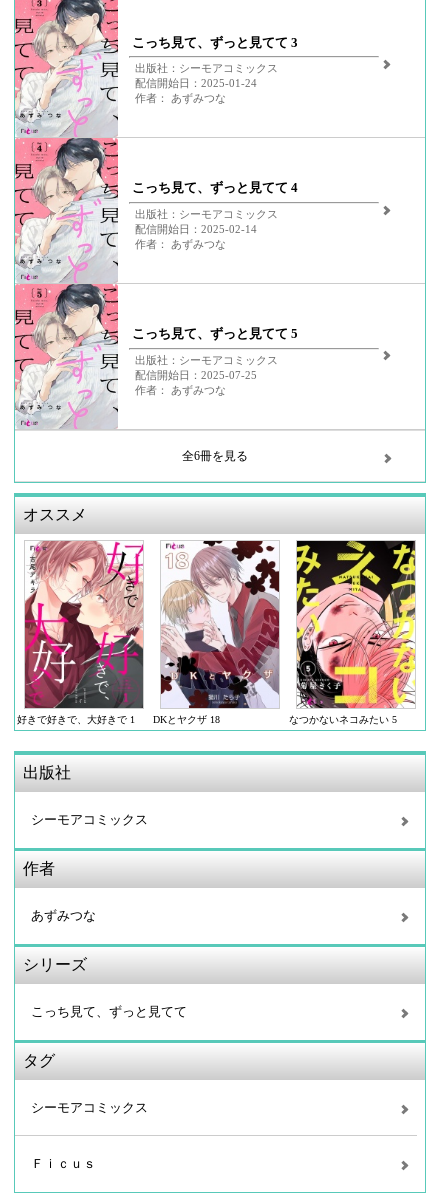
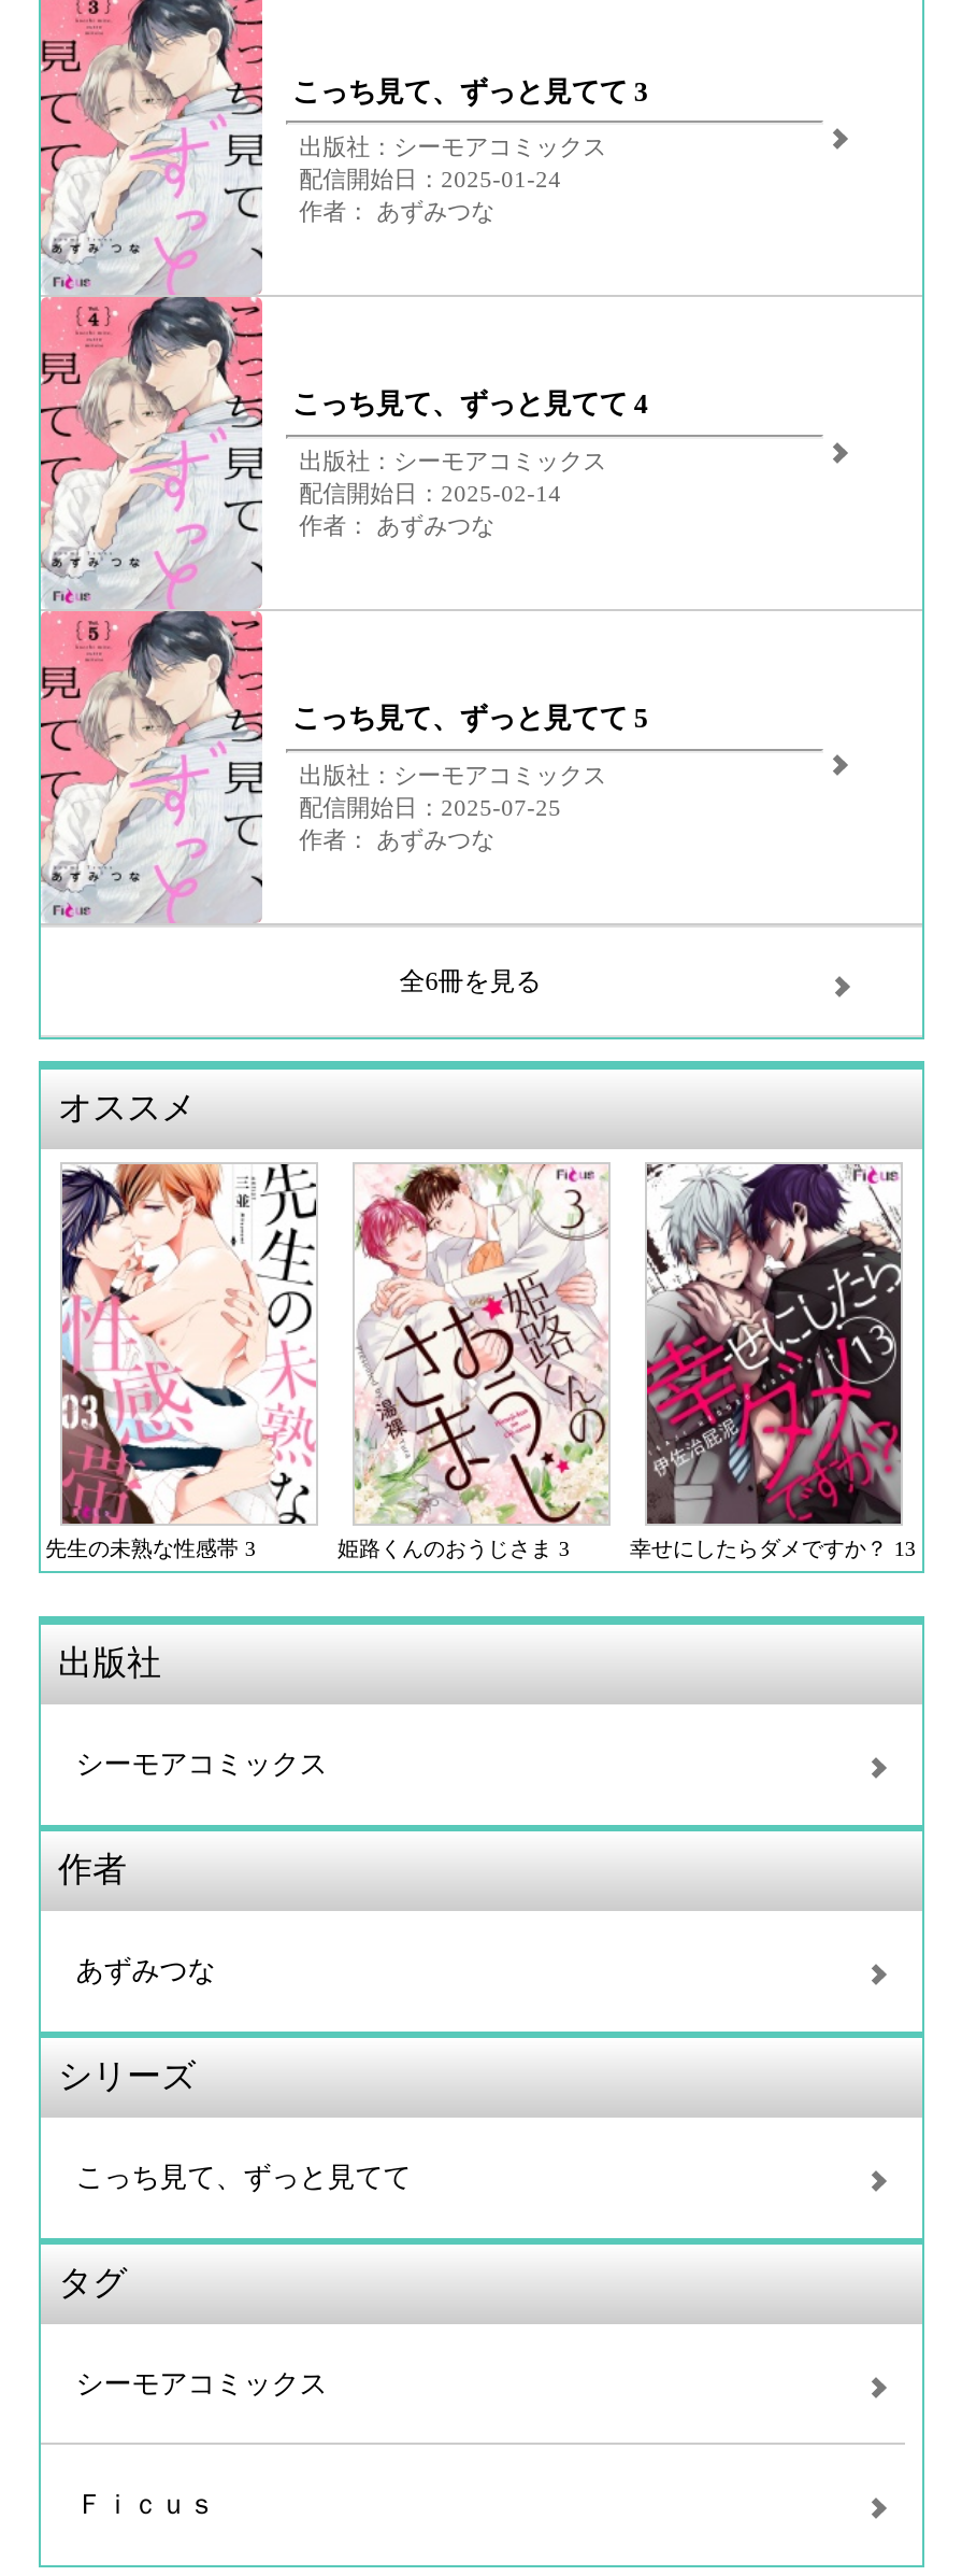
- [image]
- 好きで好きで、大好きで 1
- DKとヤクザ 18
- なつかないネコみたい 5
+ [image]
+ 先生の未熟な性感帯 3
+ 姫路くんのおうじさま 3
+ 幸せにしたらダメですか？ 13

- [image]
+ [image]

- [image]
+ [image]
